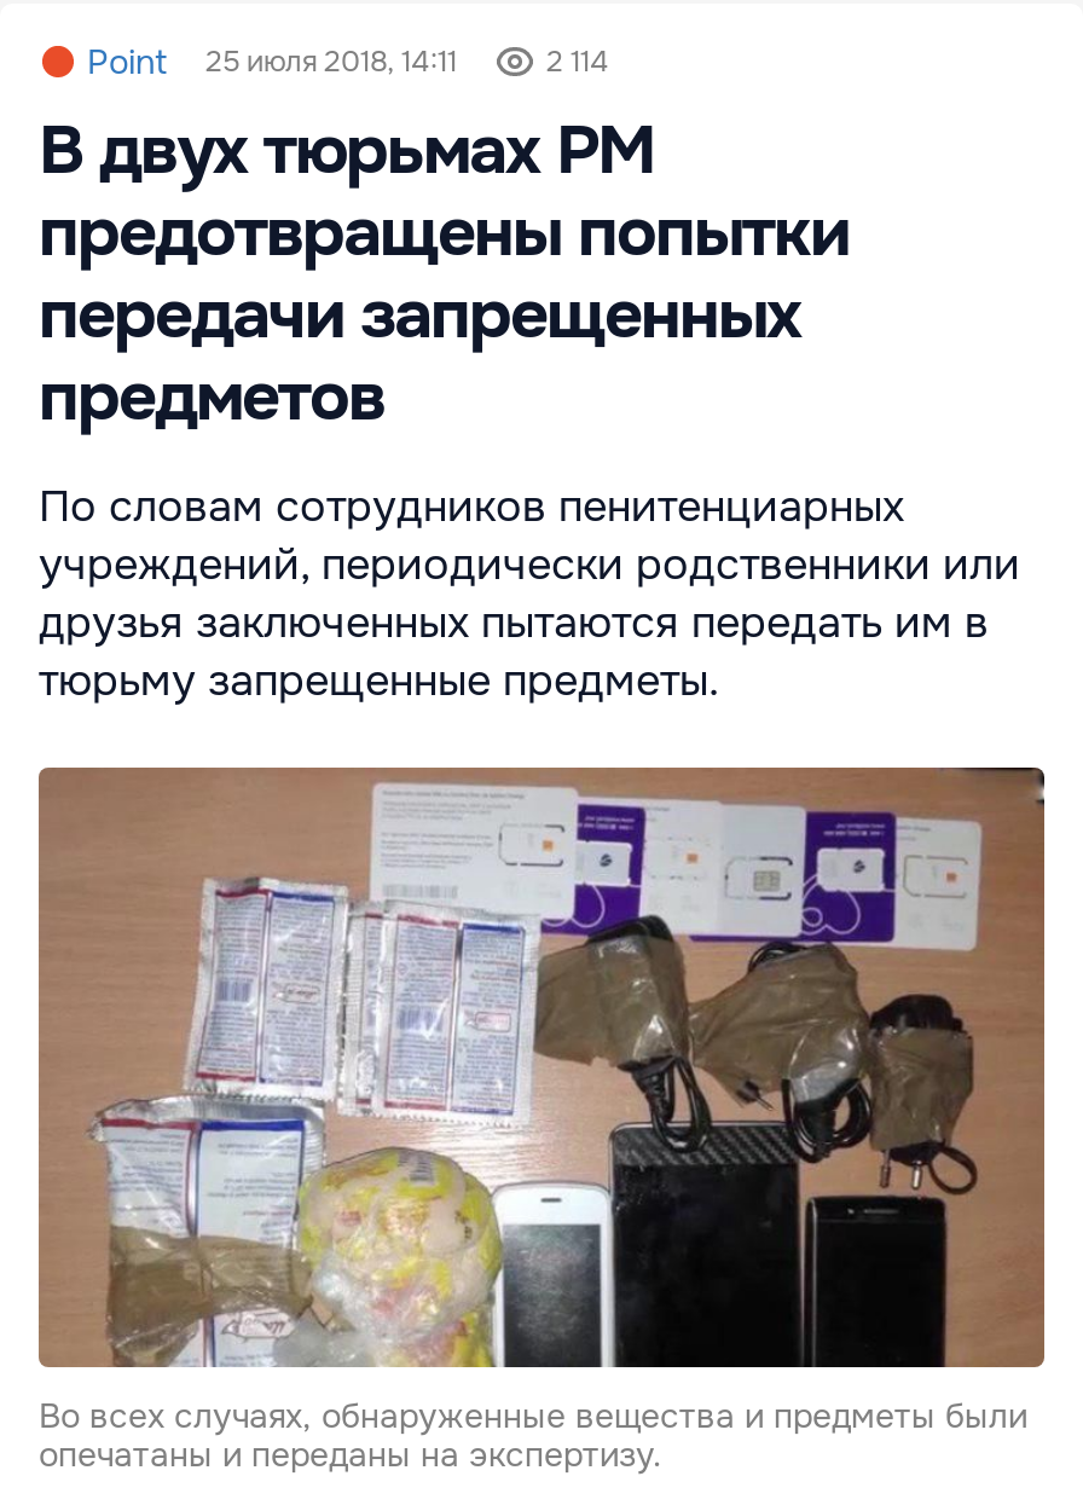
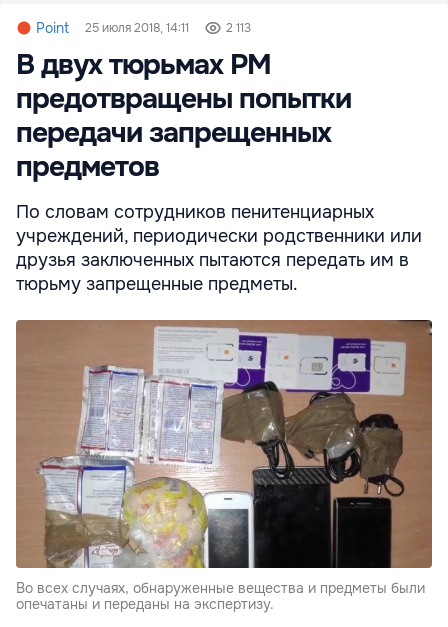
- 2 114
+ 2 113
